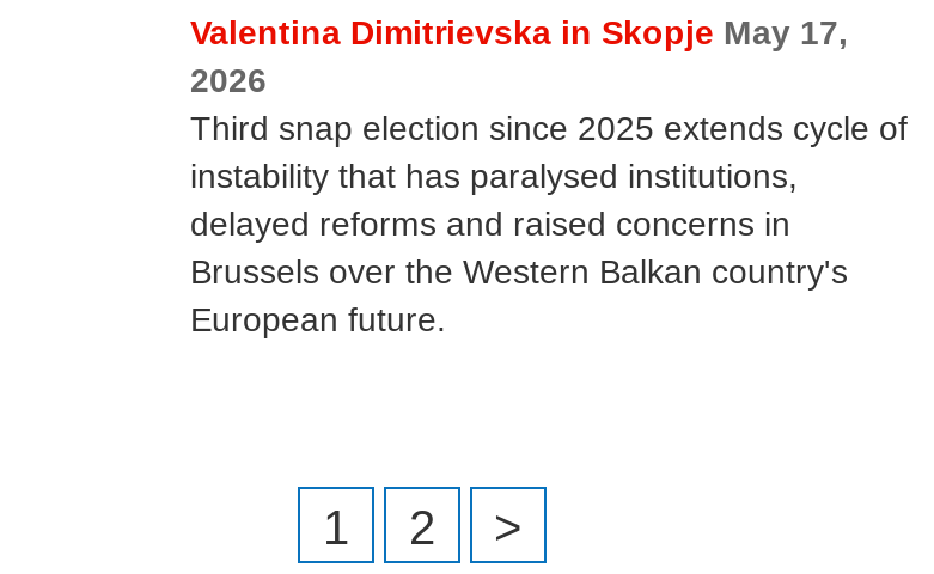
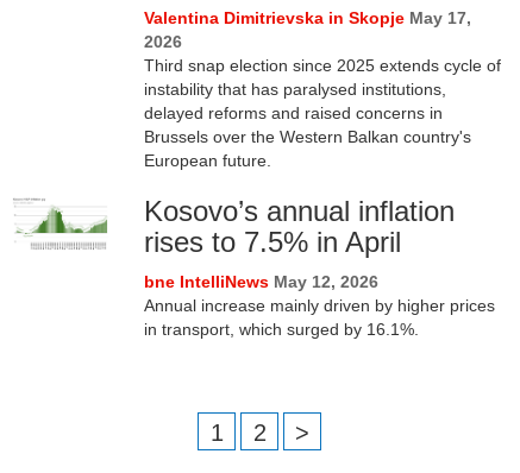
+ [image]
+ Kosovo’s annual inflation
+ rises to 7.5% in April
+ bne IntelliNews May 12, 2026
+ Annual increase mainly driven by higher prices
+ in transport, which surged by 16.1%.
